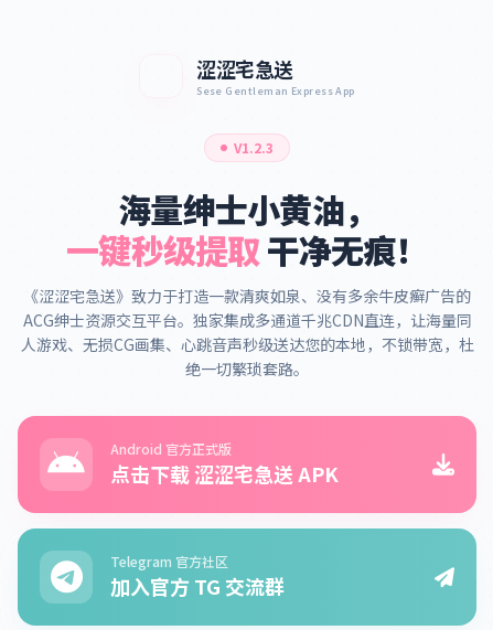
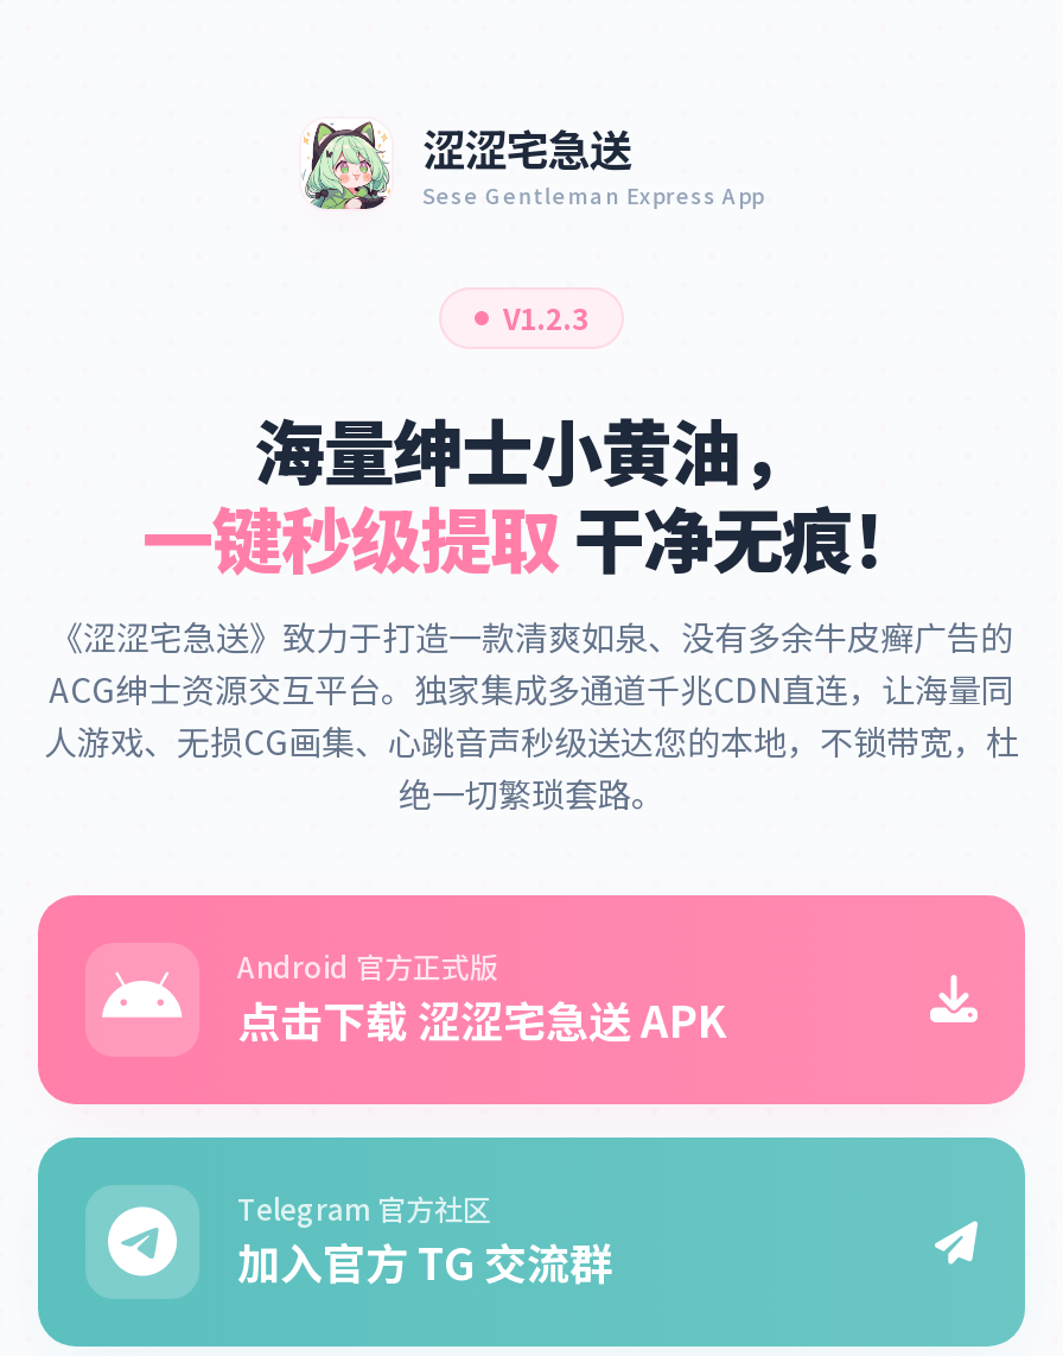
+ [image]
